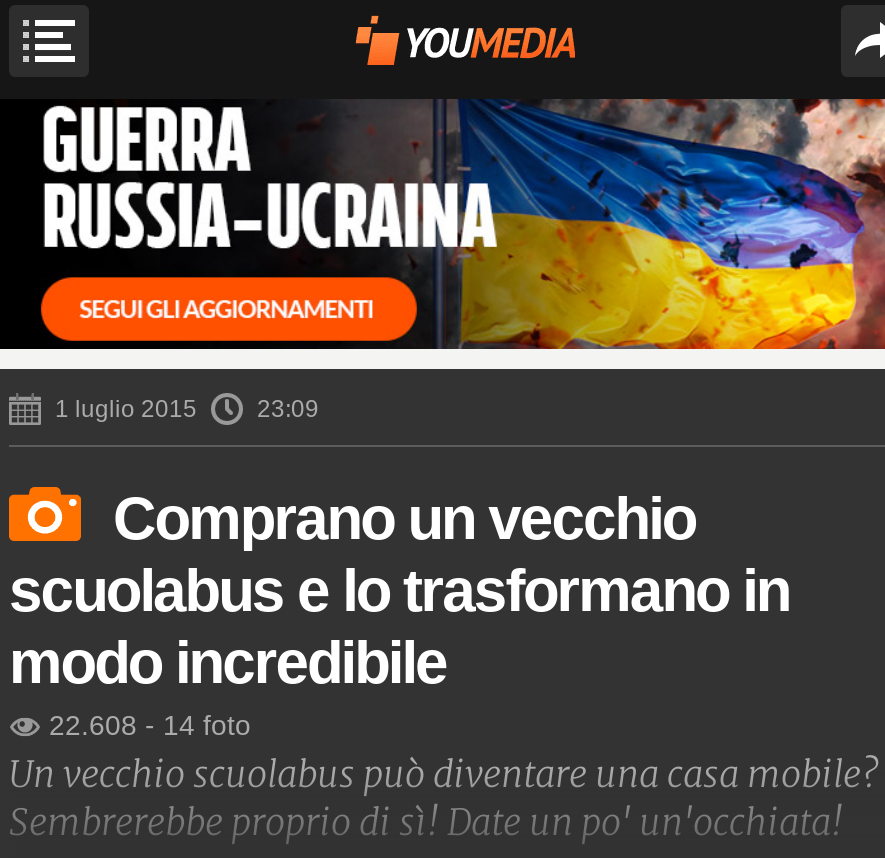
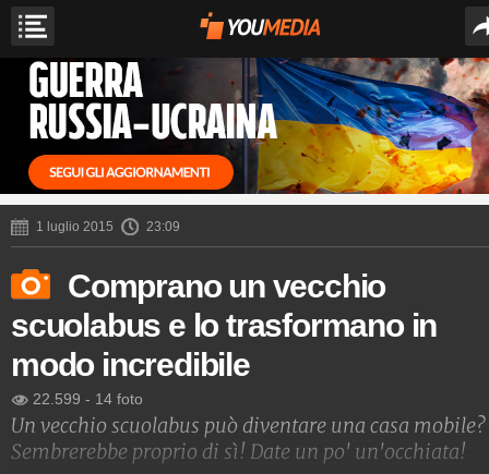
- 22.608 - 14 foto
+ 22.599 - 14 foto
